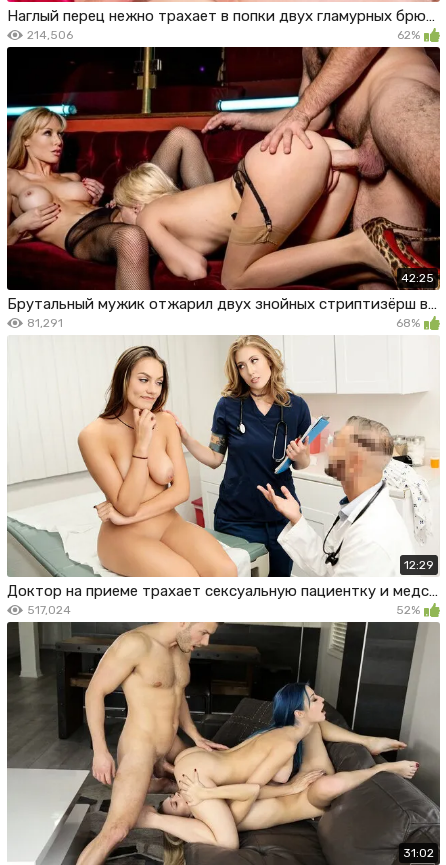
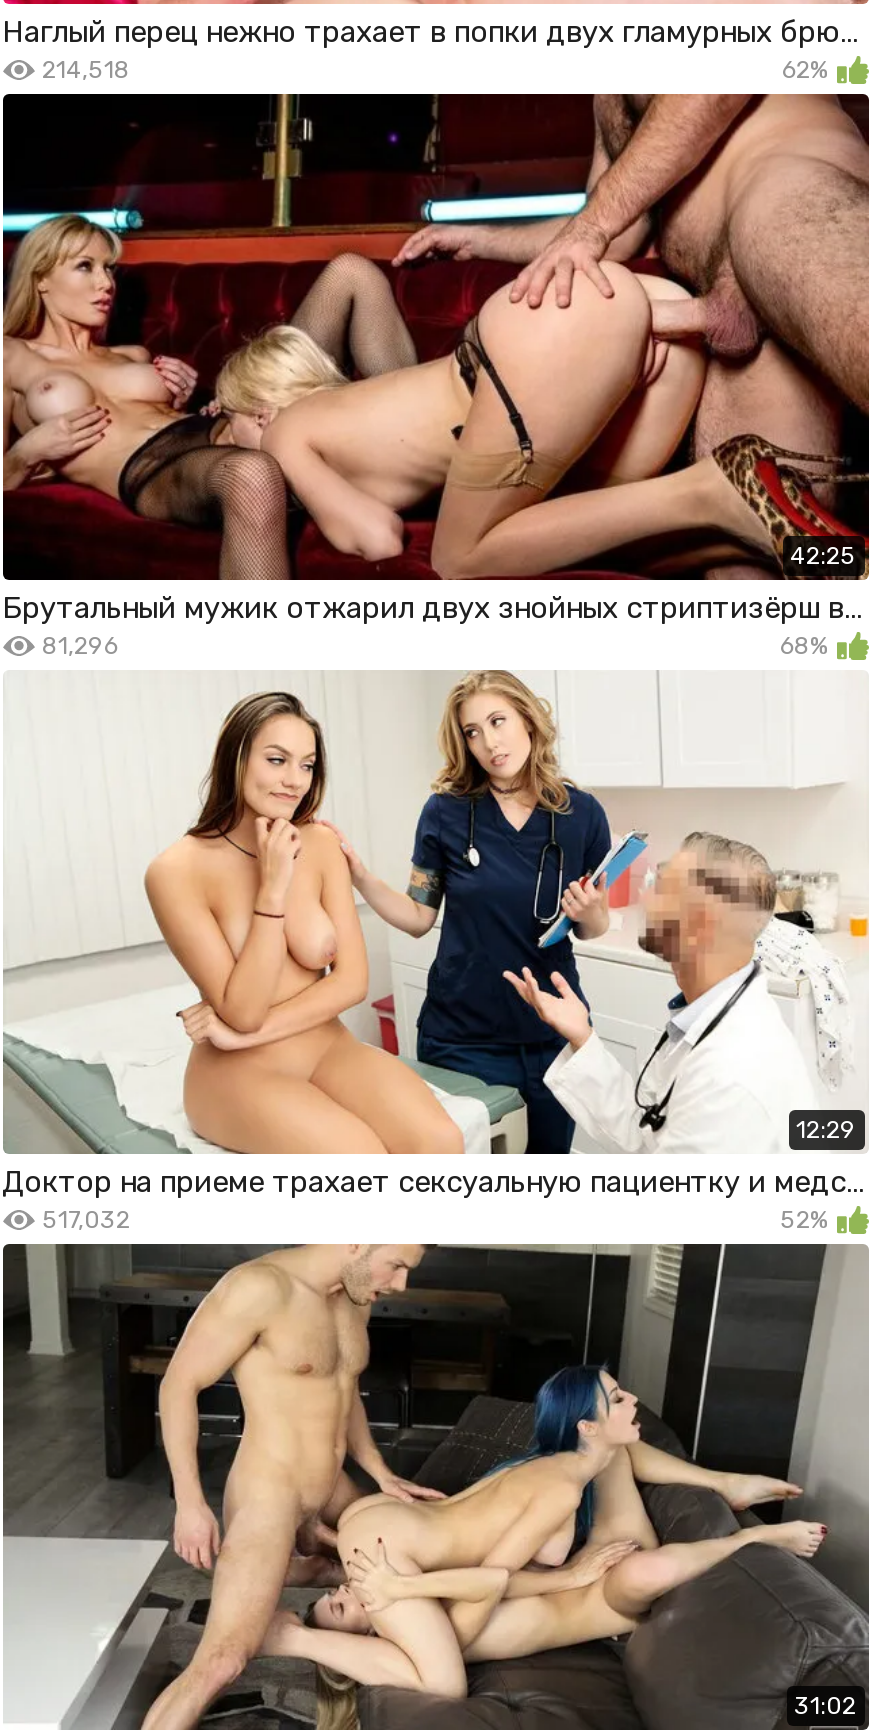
- 214,506
+ 214,518

- 81,291
+ 81,296

- 517,024
+ 517,032
